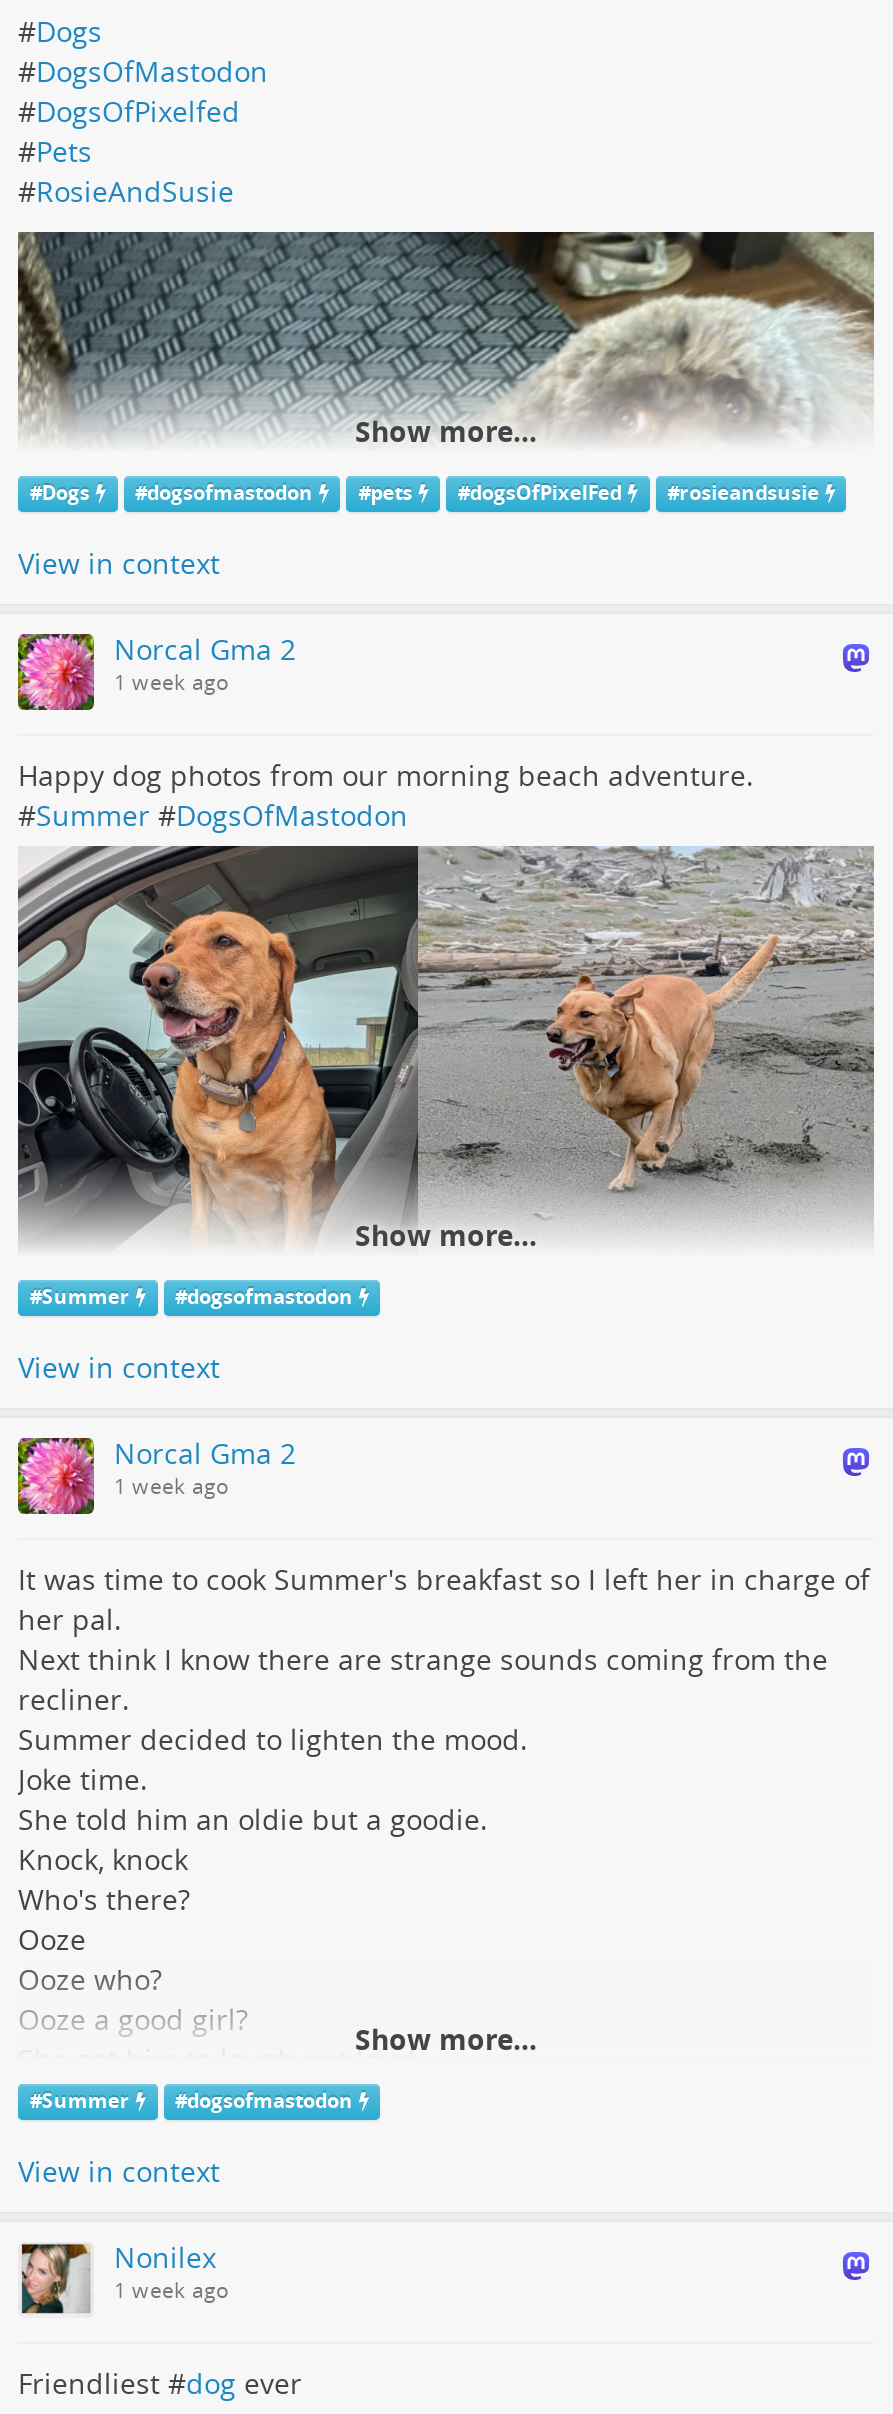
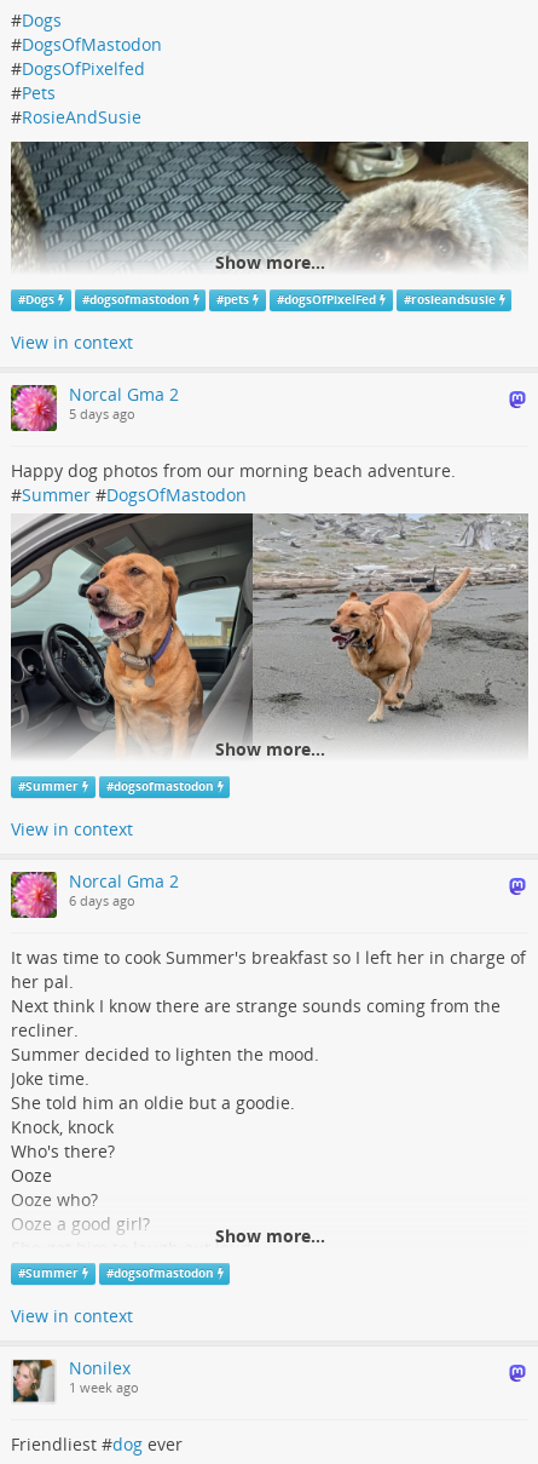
- 1 week ago
+ 5 days ago

- 1 week ago
+ 6 days ago
